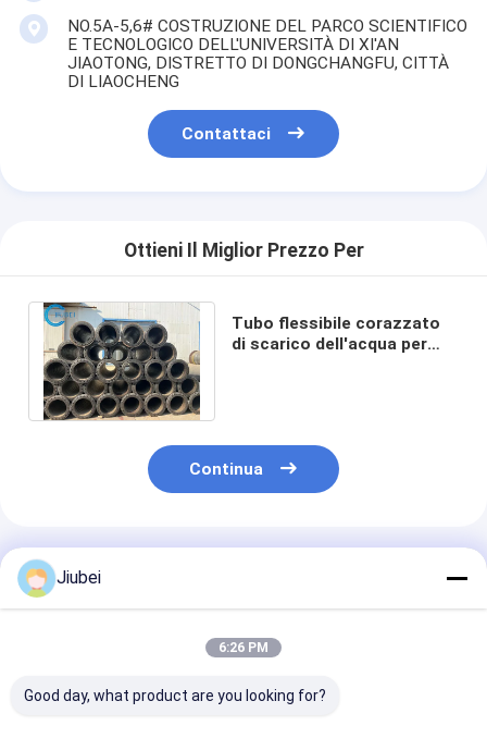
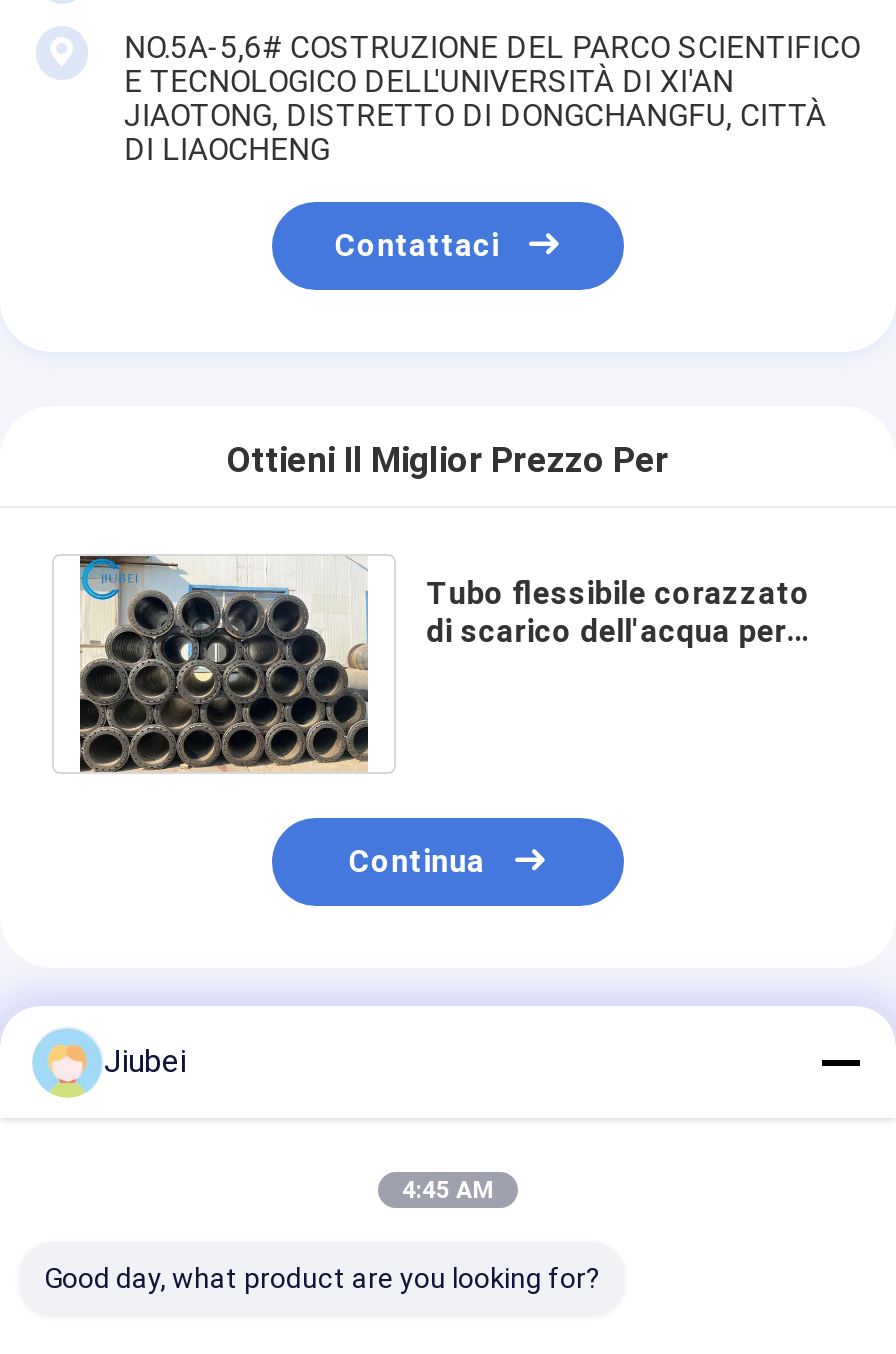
- 6:26 PM
+ 4:45 AM
